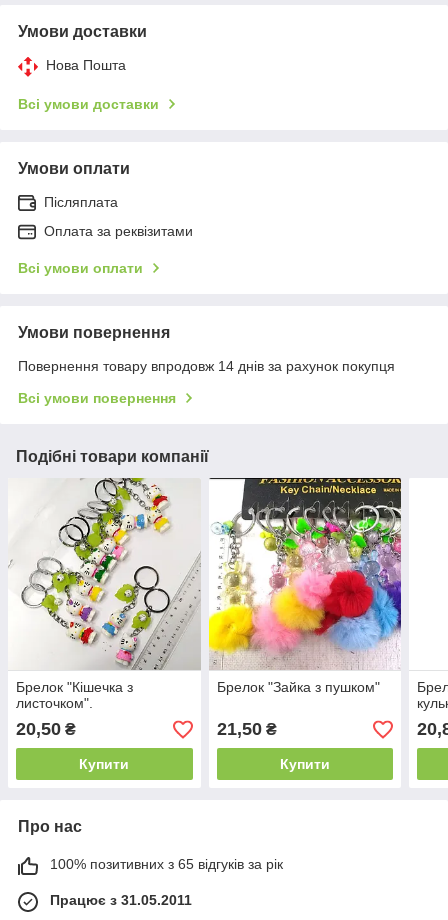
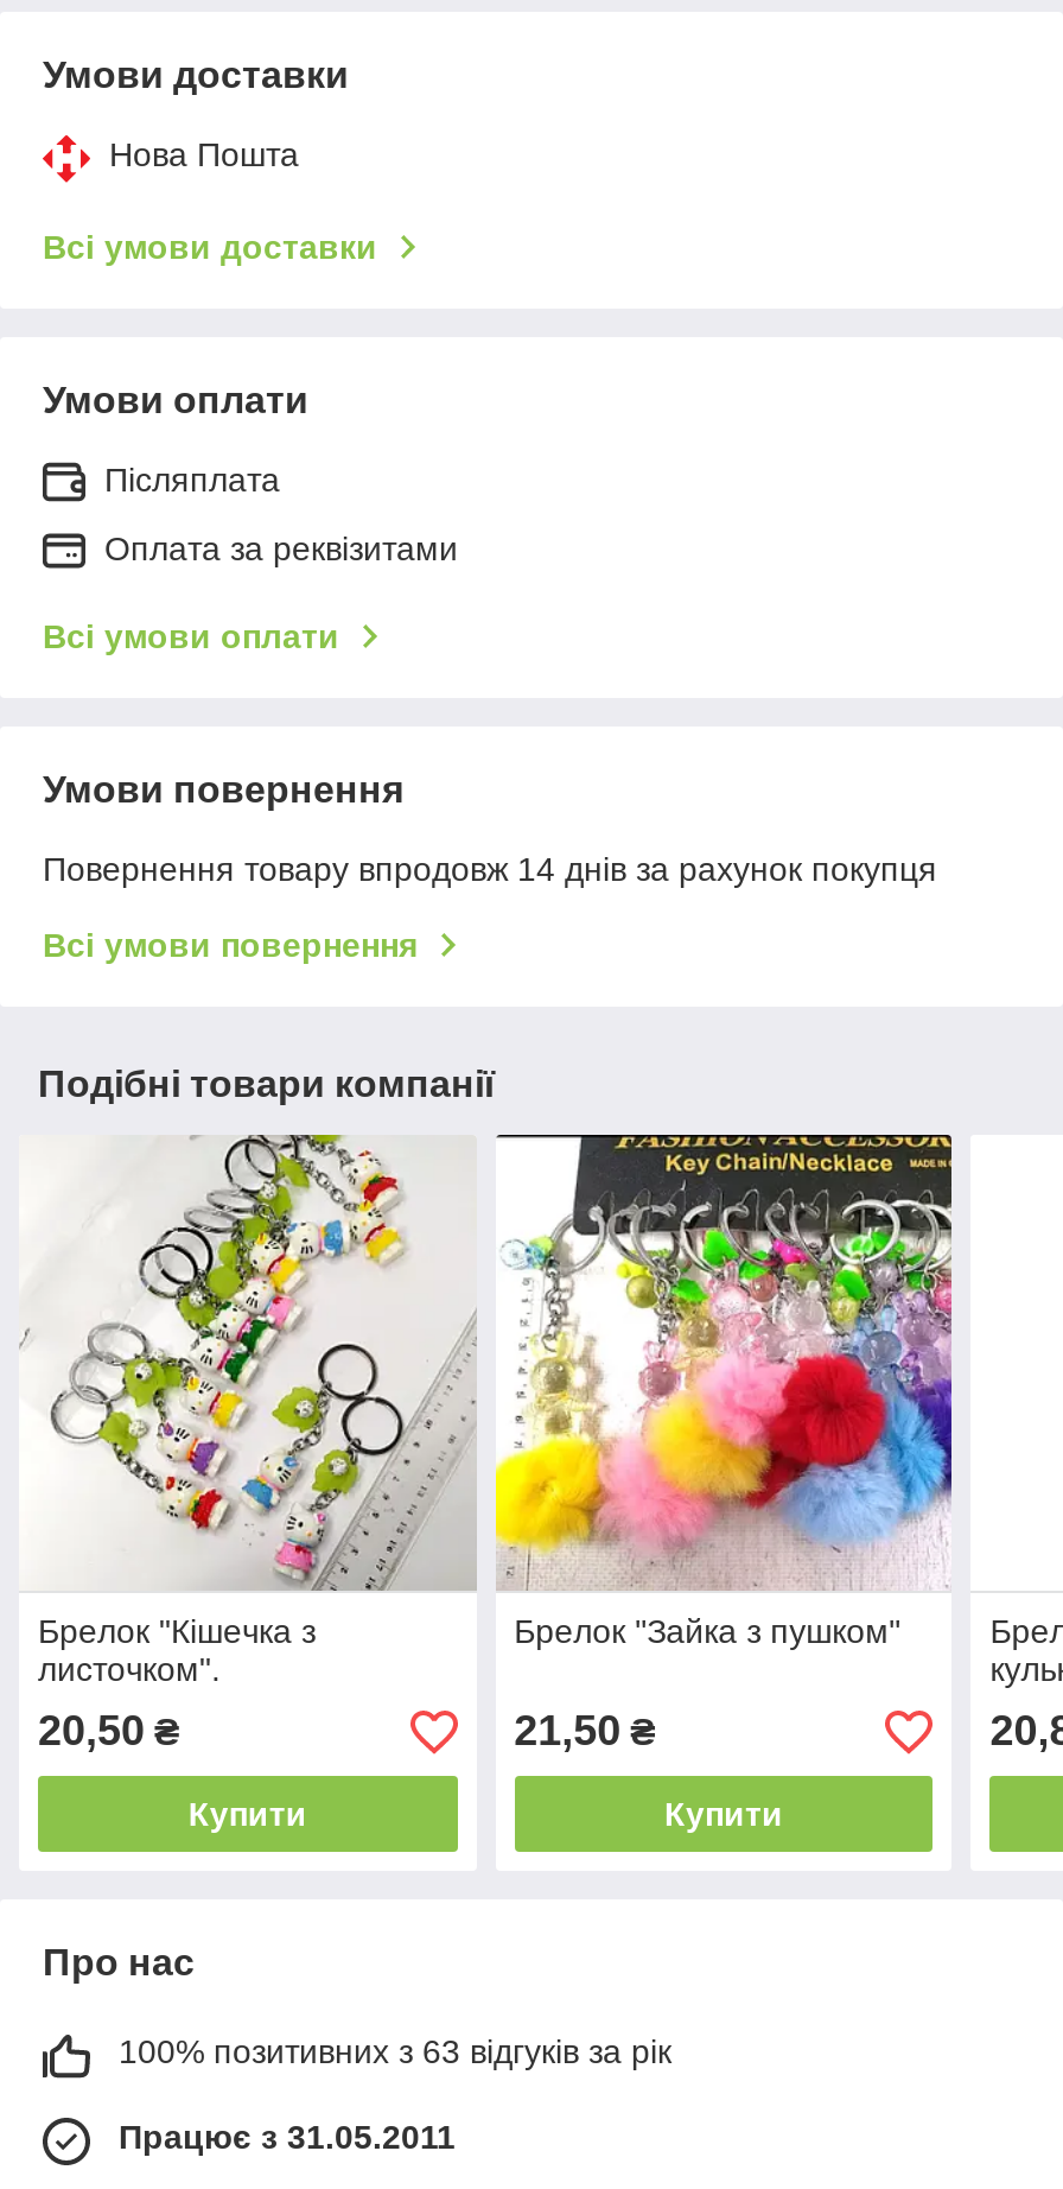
- 100% позитивних з 65 відгуків за рік
+ 100% позитивних з 63 відгуків за рік
